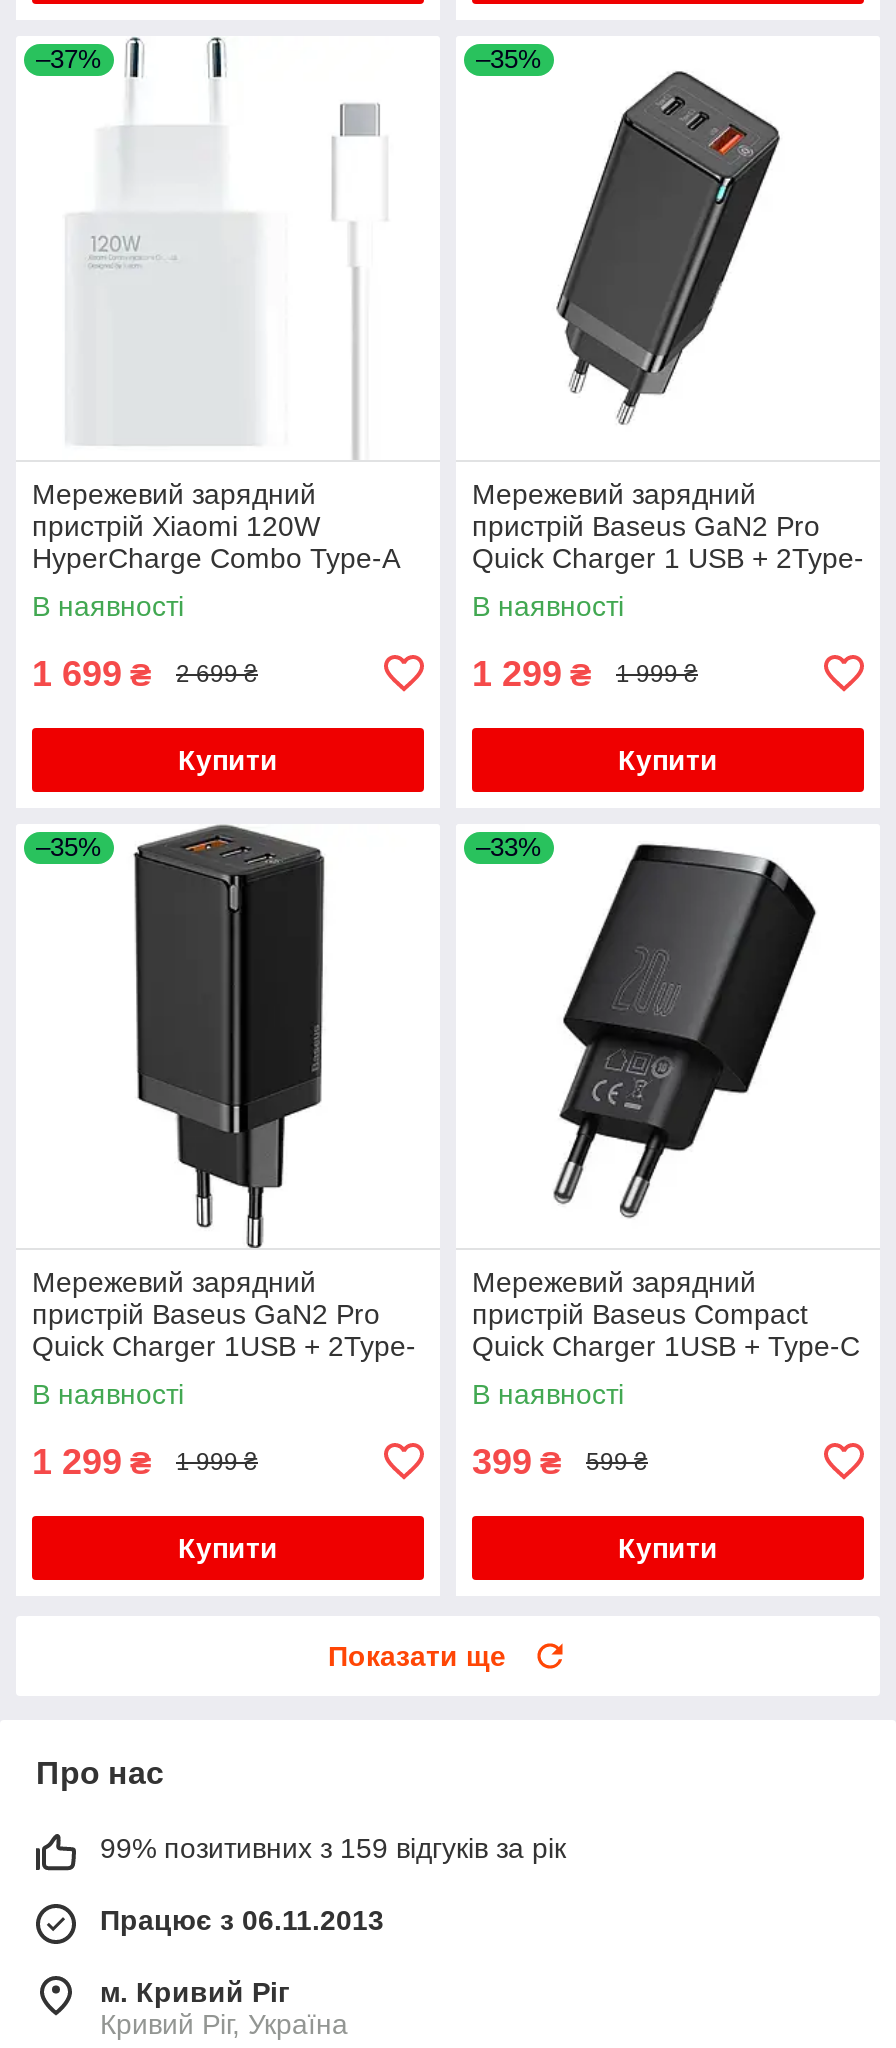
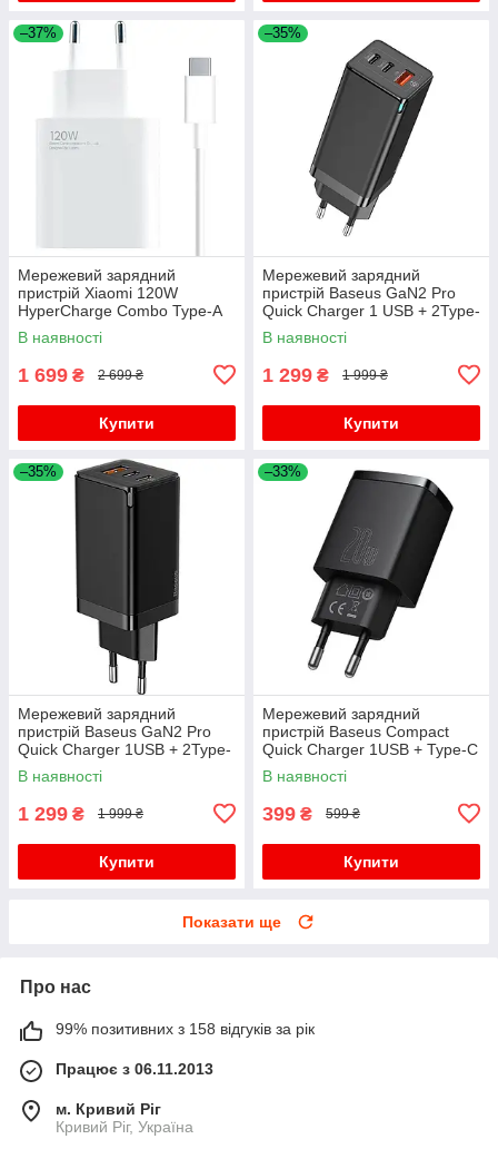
- 99% позитивних з 159 відгуків за рік
+ 99% позитивних з 158 відгуків за рік
